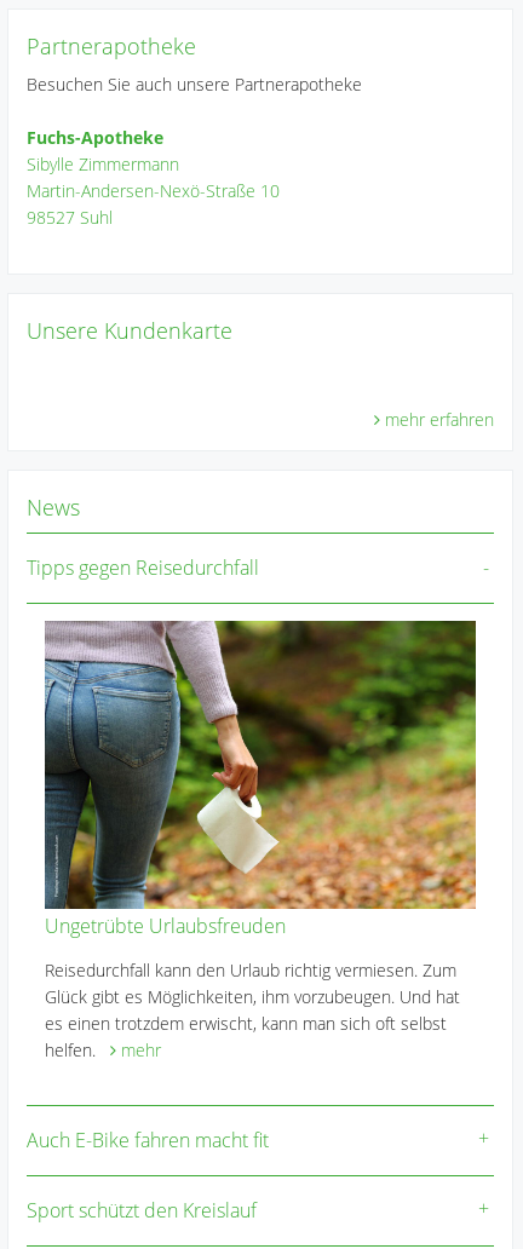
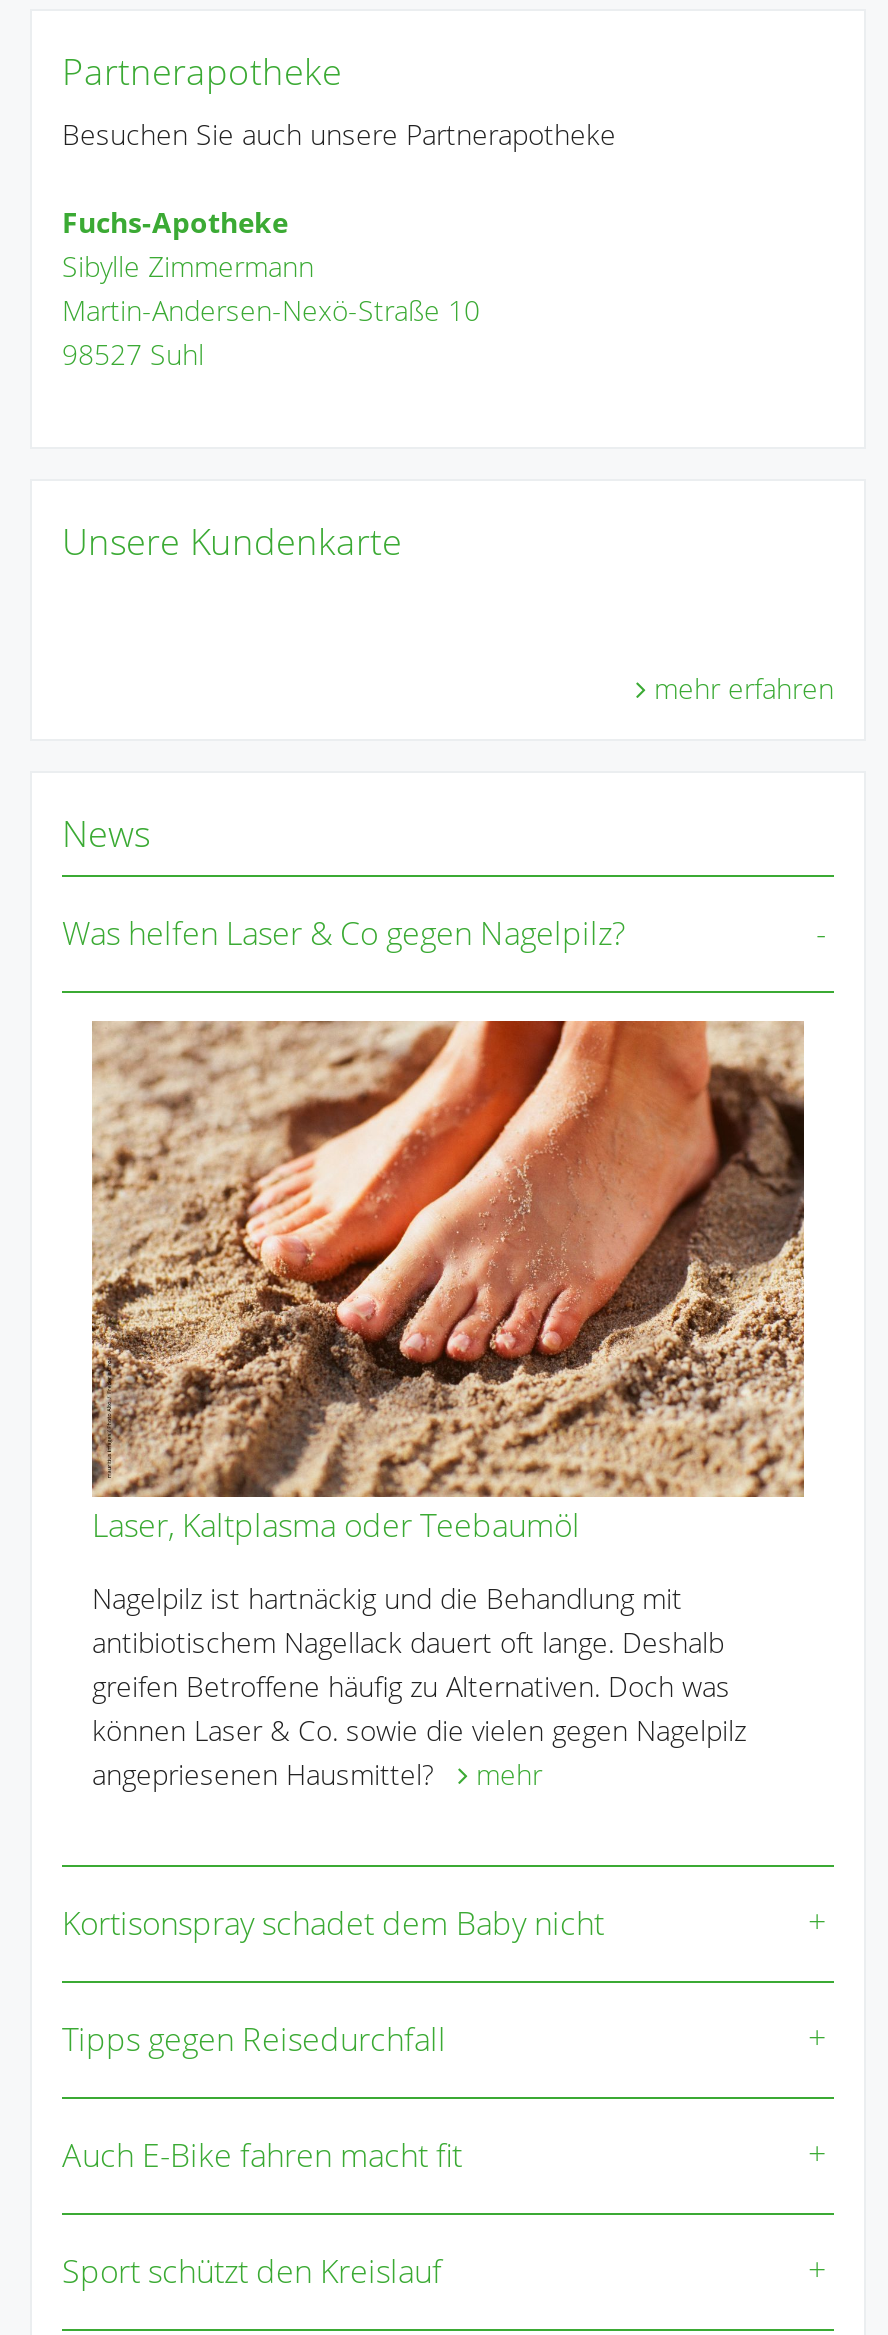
+ Was helfen Laser & Co gegen Nagelpilz?

+ Laser, Kaltplasma oder Teebaumöl
+ Nagelpilz ist hartnäckig und die Behandlung mit
+ antibiotischem Nagellack dauert oft lange. Deshalb
+ greifen Betroffene häufig zu Alternativen. Doch was
+ können Laser & Co. sowie die vielen gegen Nagelpilz
+ angepriesenen Hausmittel? mehr
+ Kortisonspray schadet dem Baby nicht

moved down: Tipps gegen Reisedurchfall

- [image]
+ [image]

- Ungetrübte Urlaubsfreuden
- Reisedurchfall kann den Urlaub richtig vermiesen. Zum
- Glück gibt es Möglichkeiten, ihm vorzubeugen. Und hat
- es einen trotzdem erwischt, kann man sich oft selbst
- helfen. mehr
